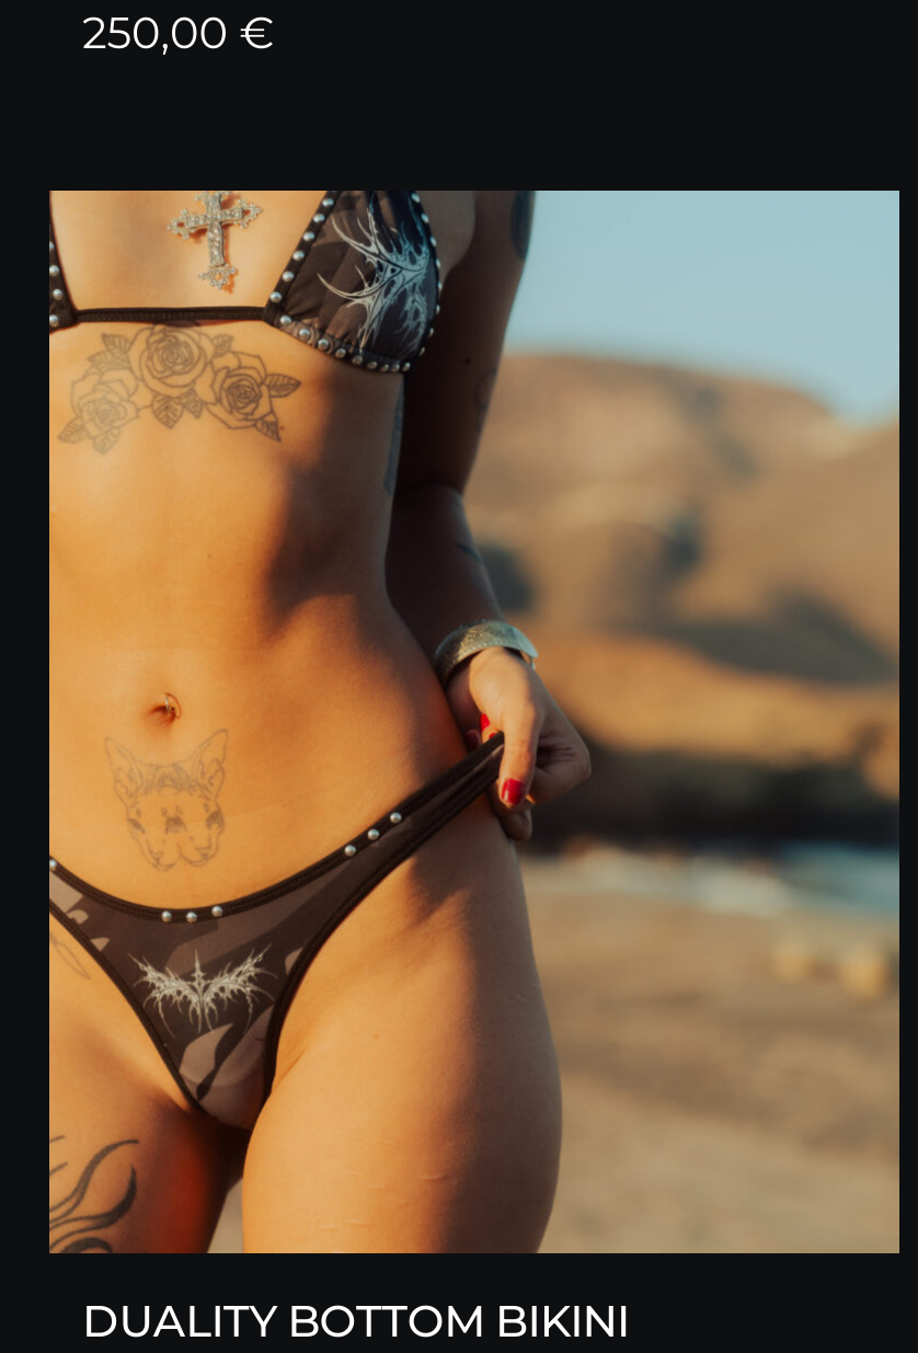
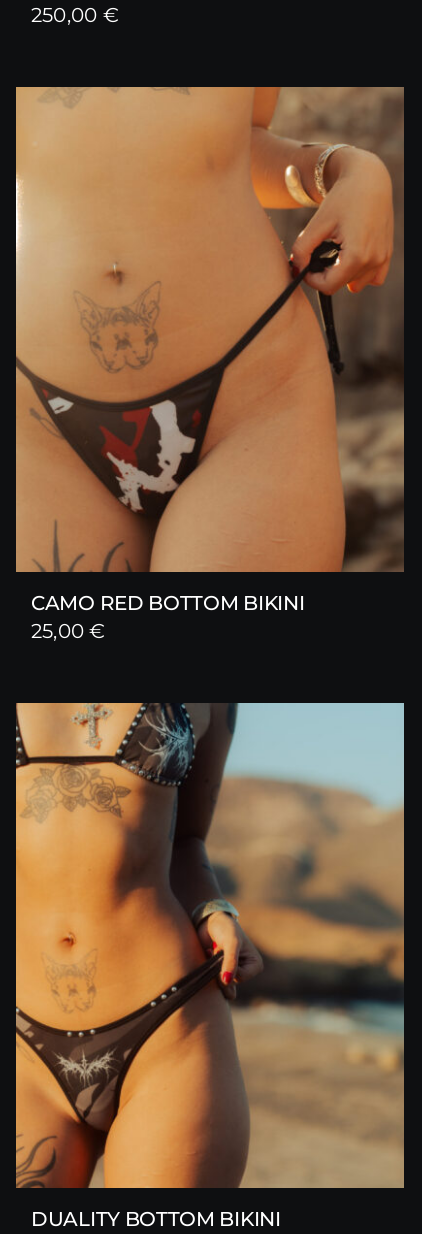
+ [image]
+ CAMO RED BOTTOM BIKINI
+ 25,00 €
